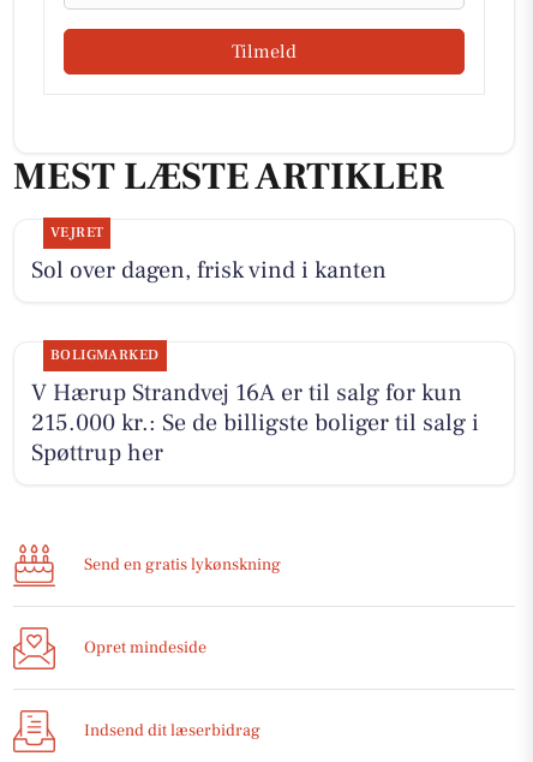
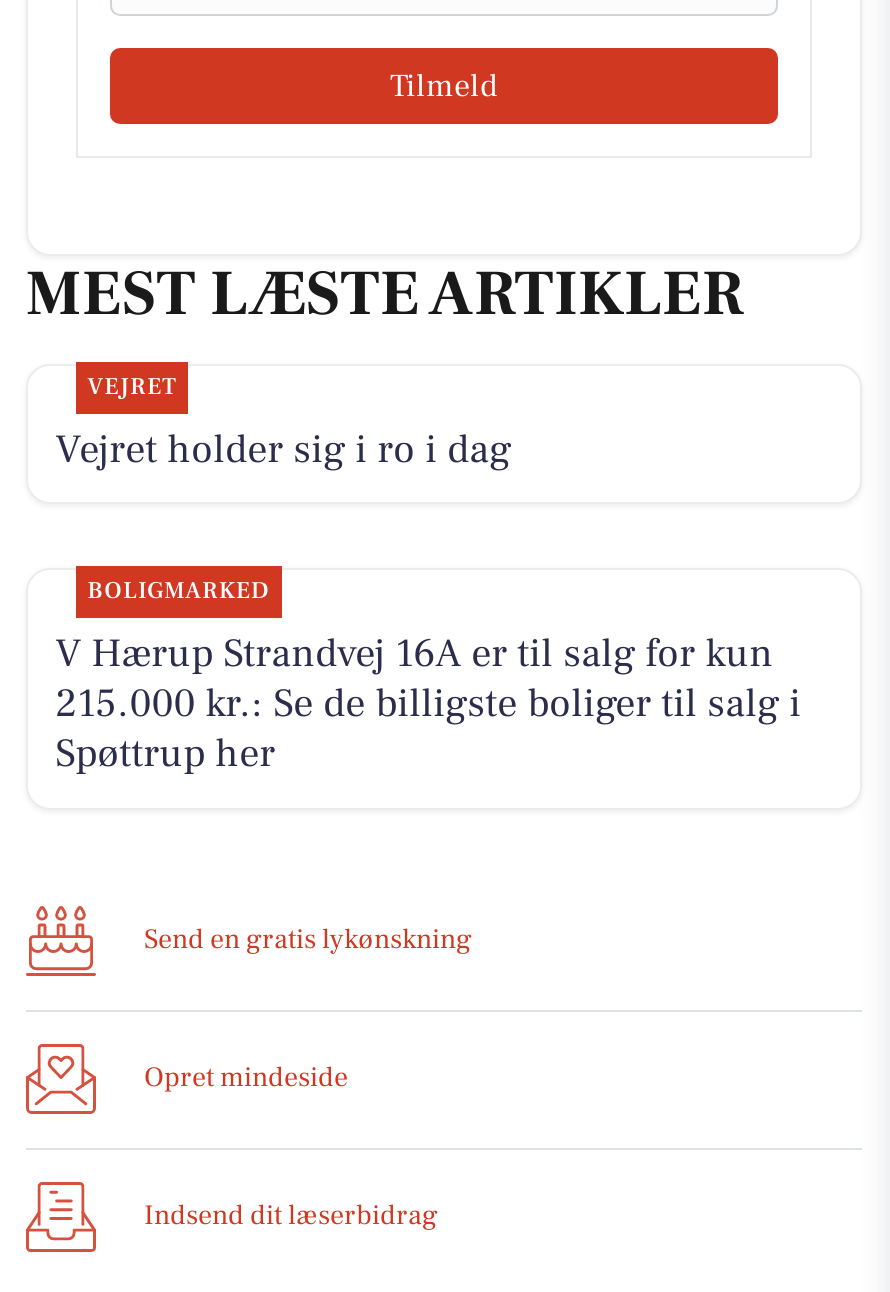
- Sol over dagen, frisk vind i kanten
+ Vejret holder sig i ro i dag
